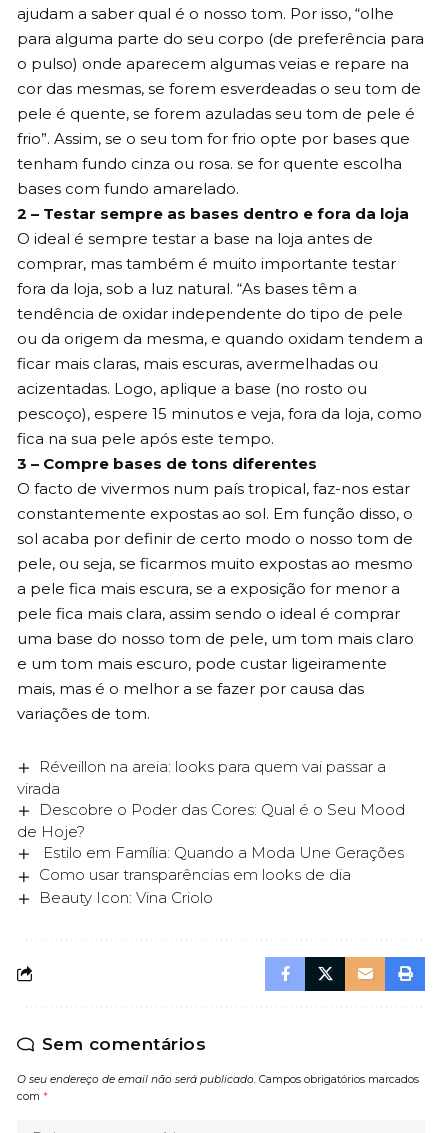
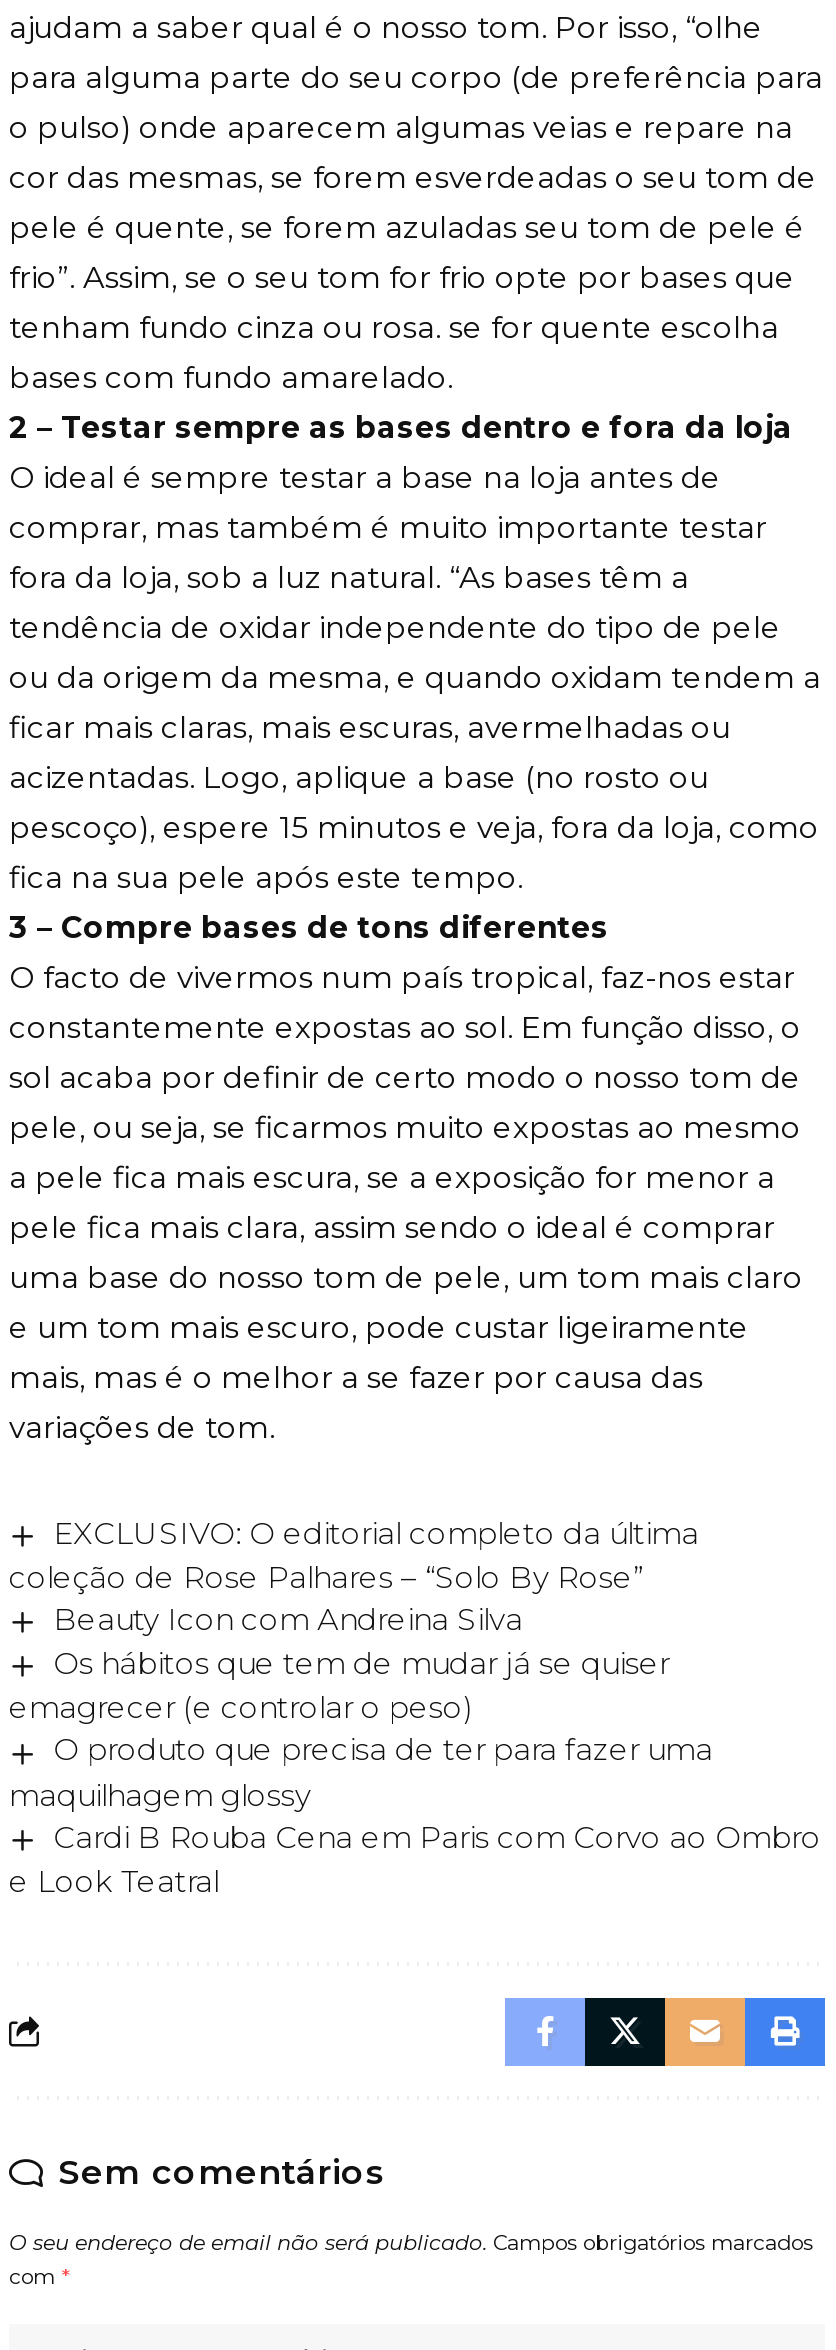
- Réveillon na areia: looks para quem vai passar a
- virada
- Descobre o Poder das Cores: Qual é o Seu Mood
- de Hoje?
- Estilo em Família: Quando a Moda Une Gerações
- Como usar transparências em looks de dia
- Beauty Icon: Vina Criolo
+ EXCLUSIVO: O editorial completo da última
+ coleção de Rose Palhares – “Solo By Rose”
+ Beauty Icon com Andreina Silva
+ Os hábitos que tem de mudar já se quiser
+ emagrecer (e controlar o peso)
+ O produto que precisa de ter para fazer uma
+ maquilhagem glossy
+ Cardi B Rouba Cena em Paris com Corvo ao Ombro
+ e Look Teatral
